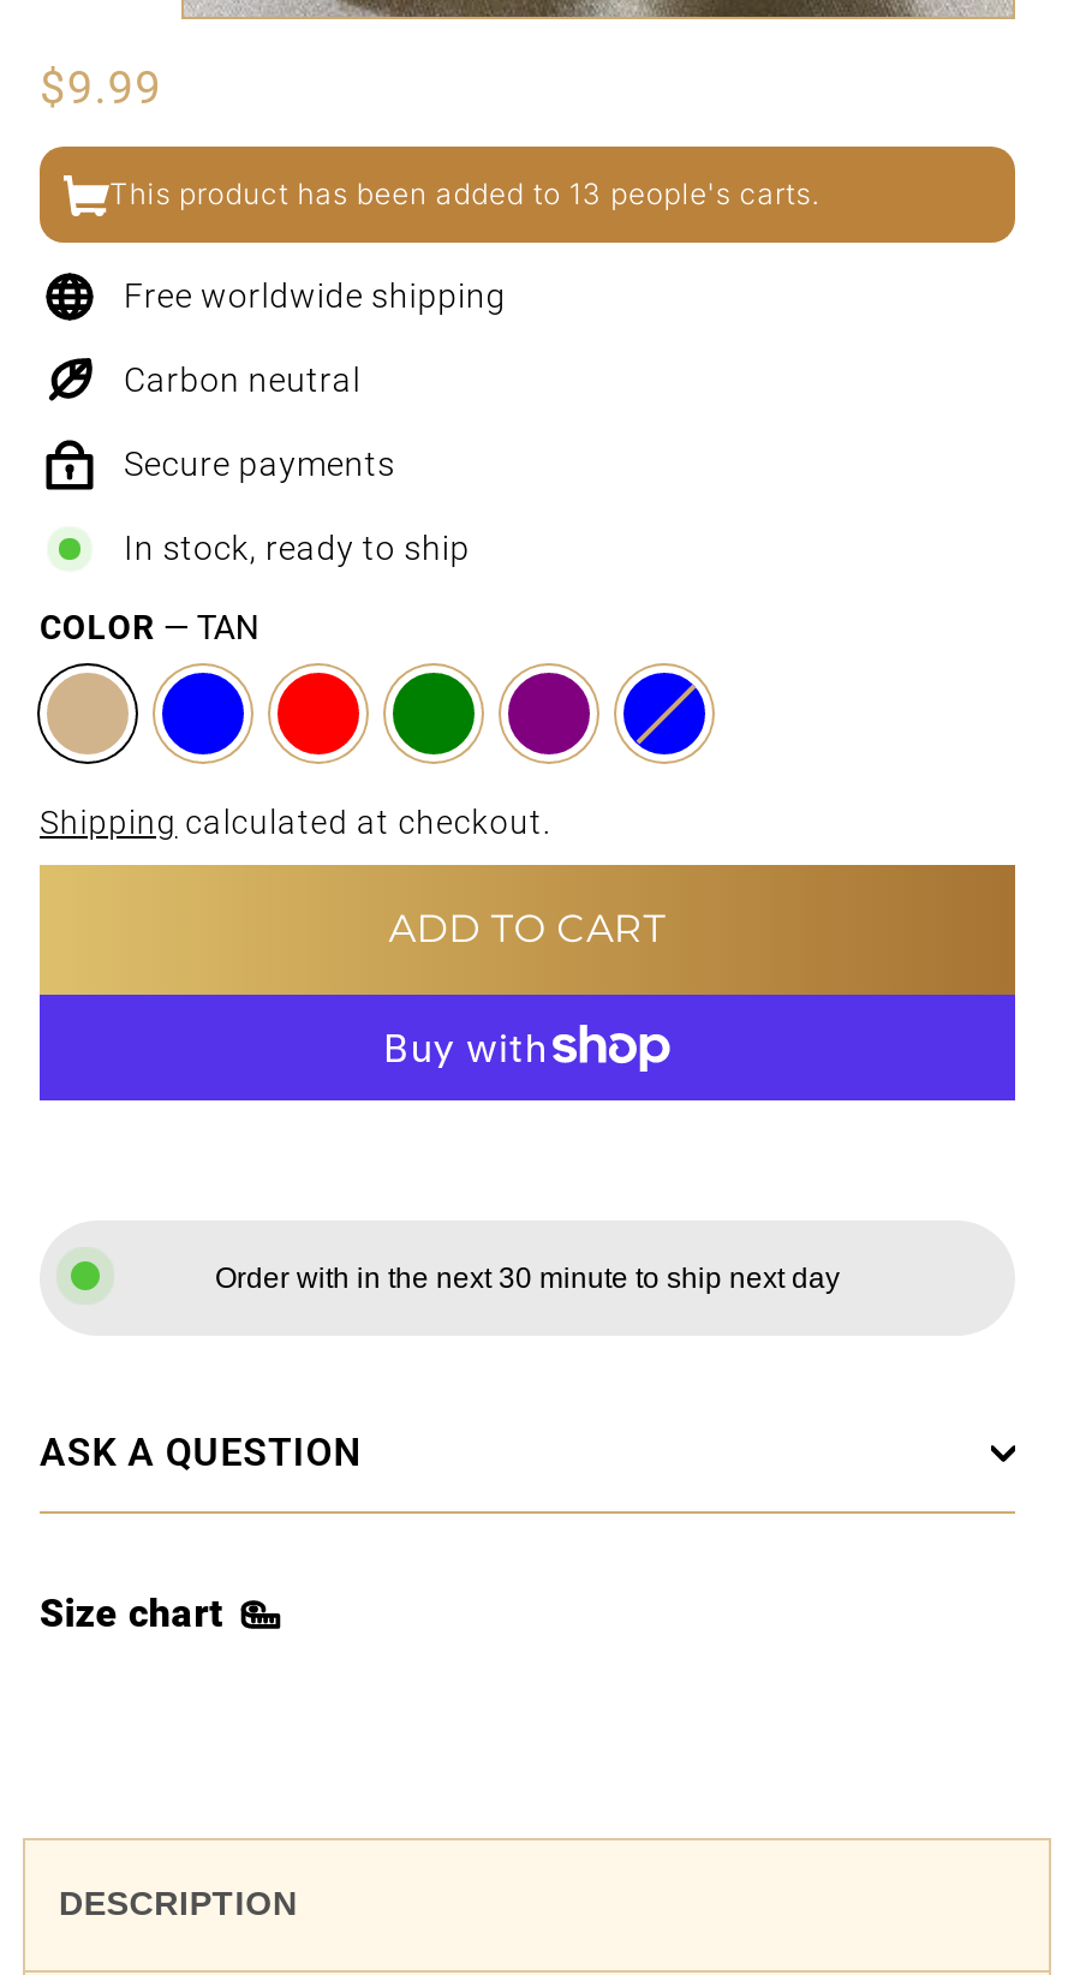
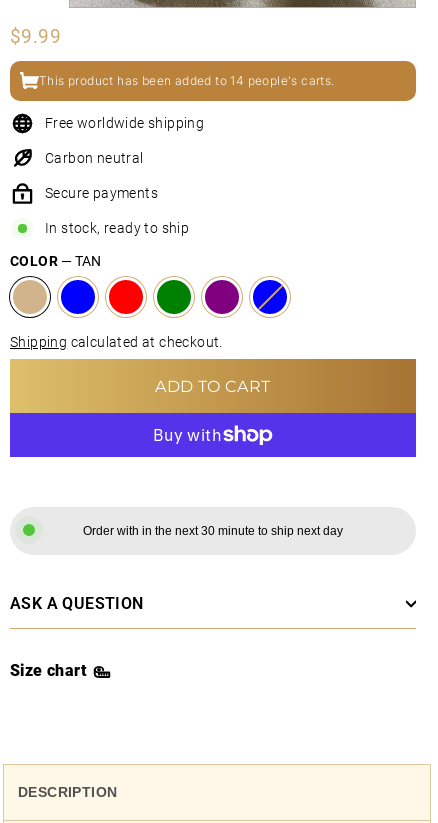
- This product has been added to 13 people's carts.
+ This product has been added to 14 people's carts.
